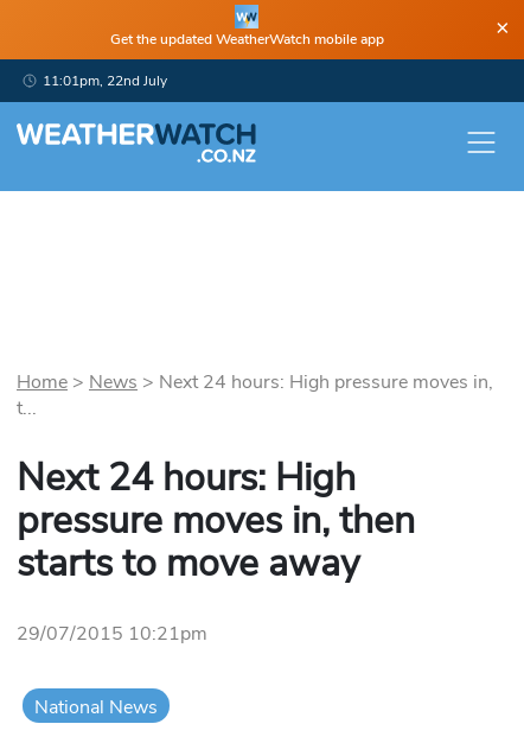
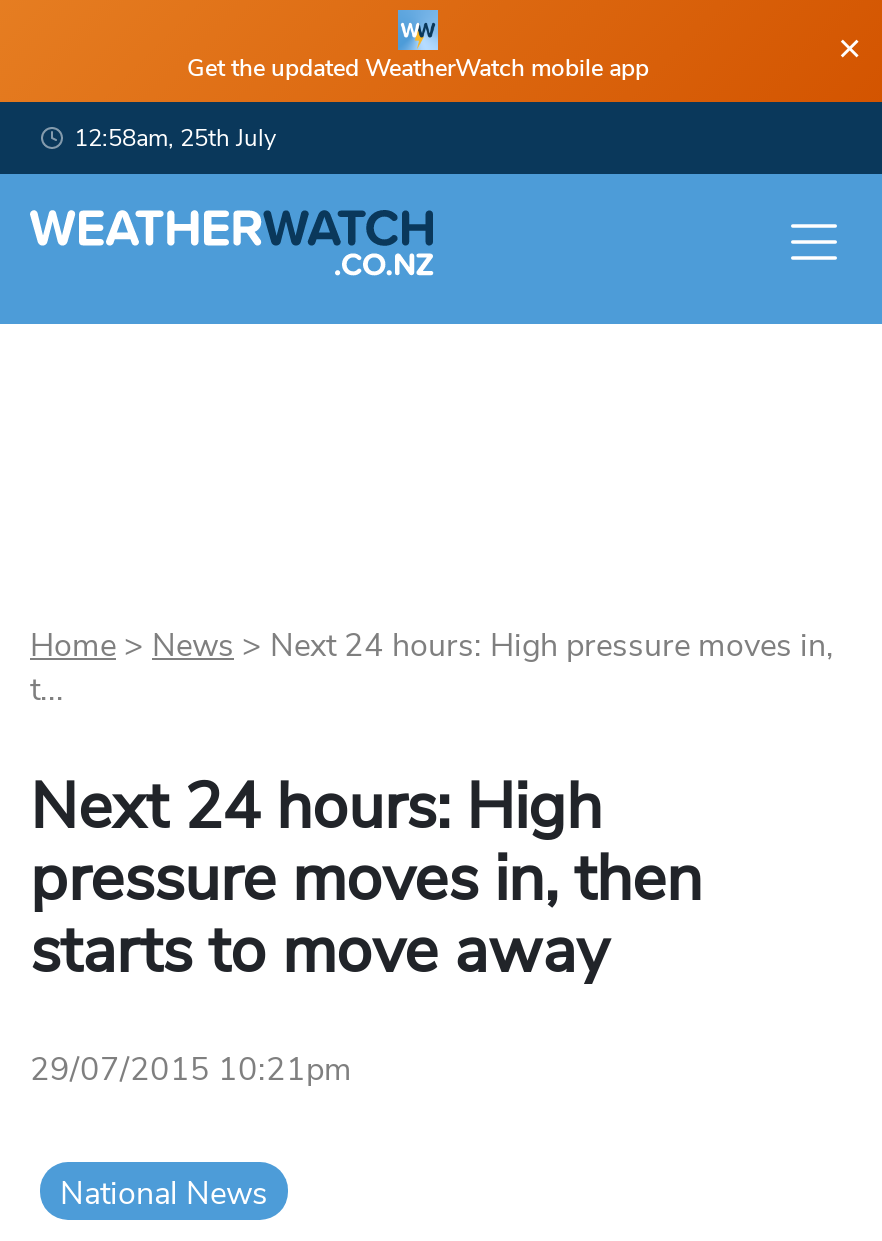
- 11:01pm, 22nd July
+ 12:58am, 25th July
